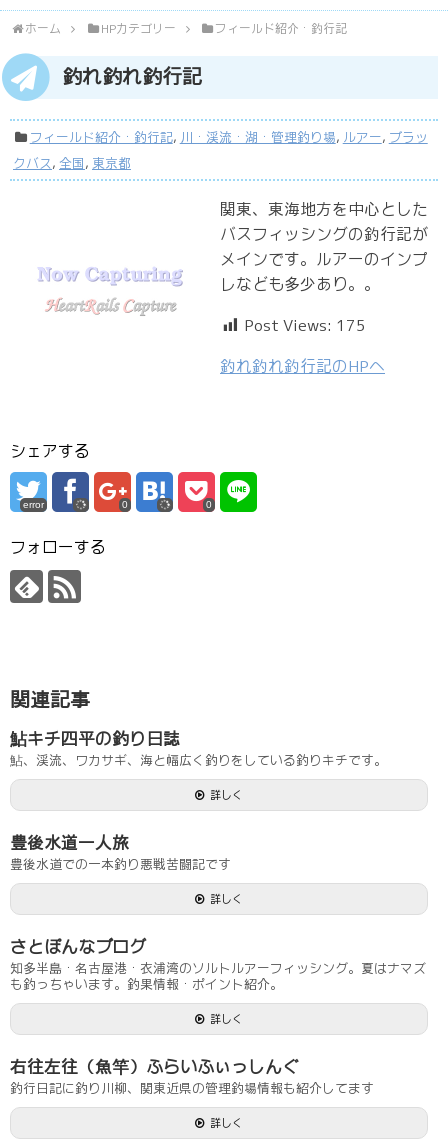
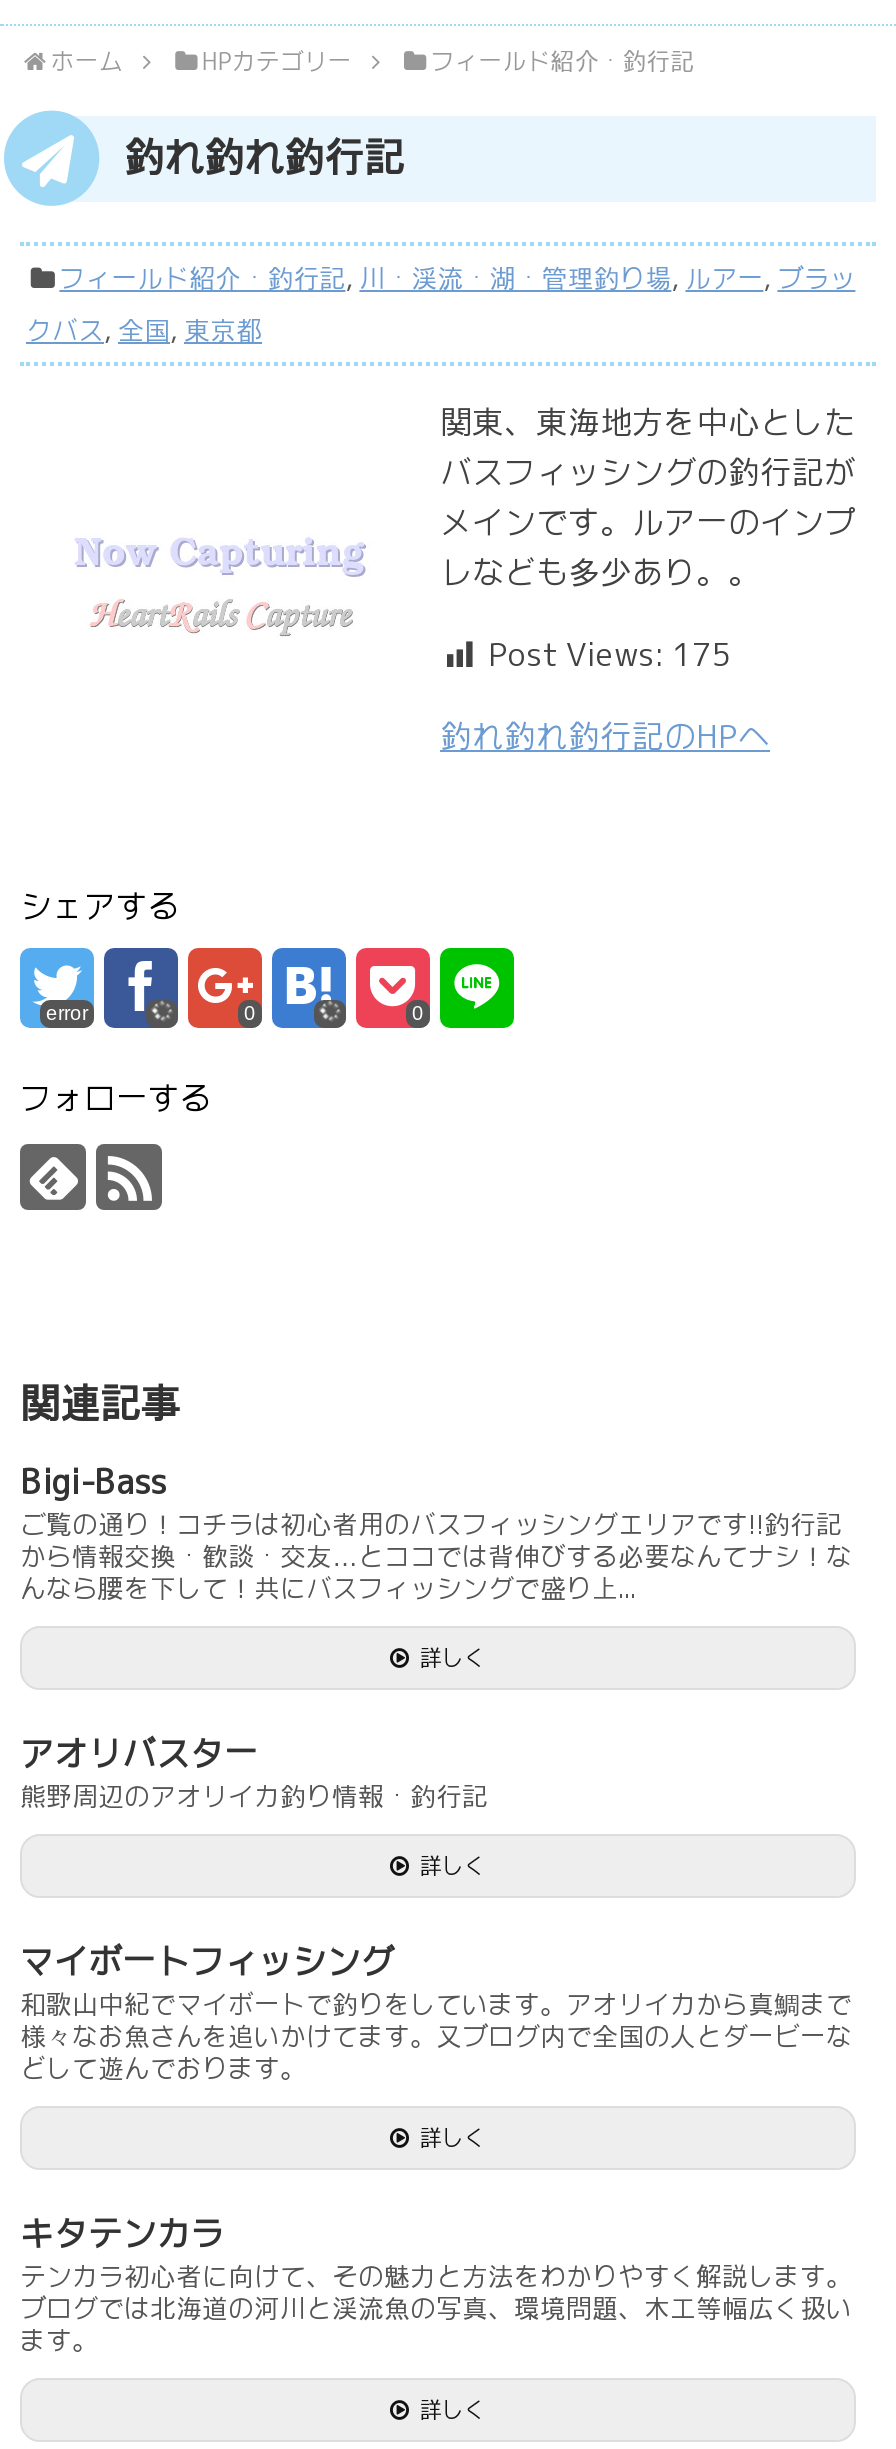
- 鮎キチ四平の釣り日誌
- 鮎、渓流、ワカサギ、海と幅広く釣りをしている釣りキチです。
+ Bigi-Bass
+ ご覧の通り！コチラは初心者用のバスフィッシングエリアです!!釣行記
+ から情報交換・歓談・交友…とココでは背伸びする必要なんてナシ！な
+ んなら腰を下して！共にバスフィッシングで盛り上...

- 豊後水道一人旅
- 豊後水道での一本釣り悪戦苦闘記です
+ アオリバスター
+ 熊野周辺のアオリイカ釣り情報・釣行記

- さとぽんなブログ
- 知多半島・名古屋港・衣浦湾のソルトルアーフィッシング。夏はナマズ
- も釣っちゃいます。釣果情報・ポイント紹介。
+ マイボートフィッシング
+ 和歌山中紀でマイボートで釣りをしています。アオリイカから真鯛まで
+ 様々なお魚さんを追いかけてます。又ブログ内で全国の人とダービーな
+ どして遊んでおります。

- 右往左往（魚竿）ふらいふぃっしんぐ
- 釣行日記に釣り川柳、関東近県の管理釣場情報も紹介してます
+ キタテンカラ
+ テンカラ初心者に向けて、その魅力と方法をわかりやすく解説します。
+ ブログでは北海道の河川と渓流魚の写真、環境問題、木工等幅広く扱い
+ ます。
